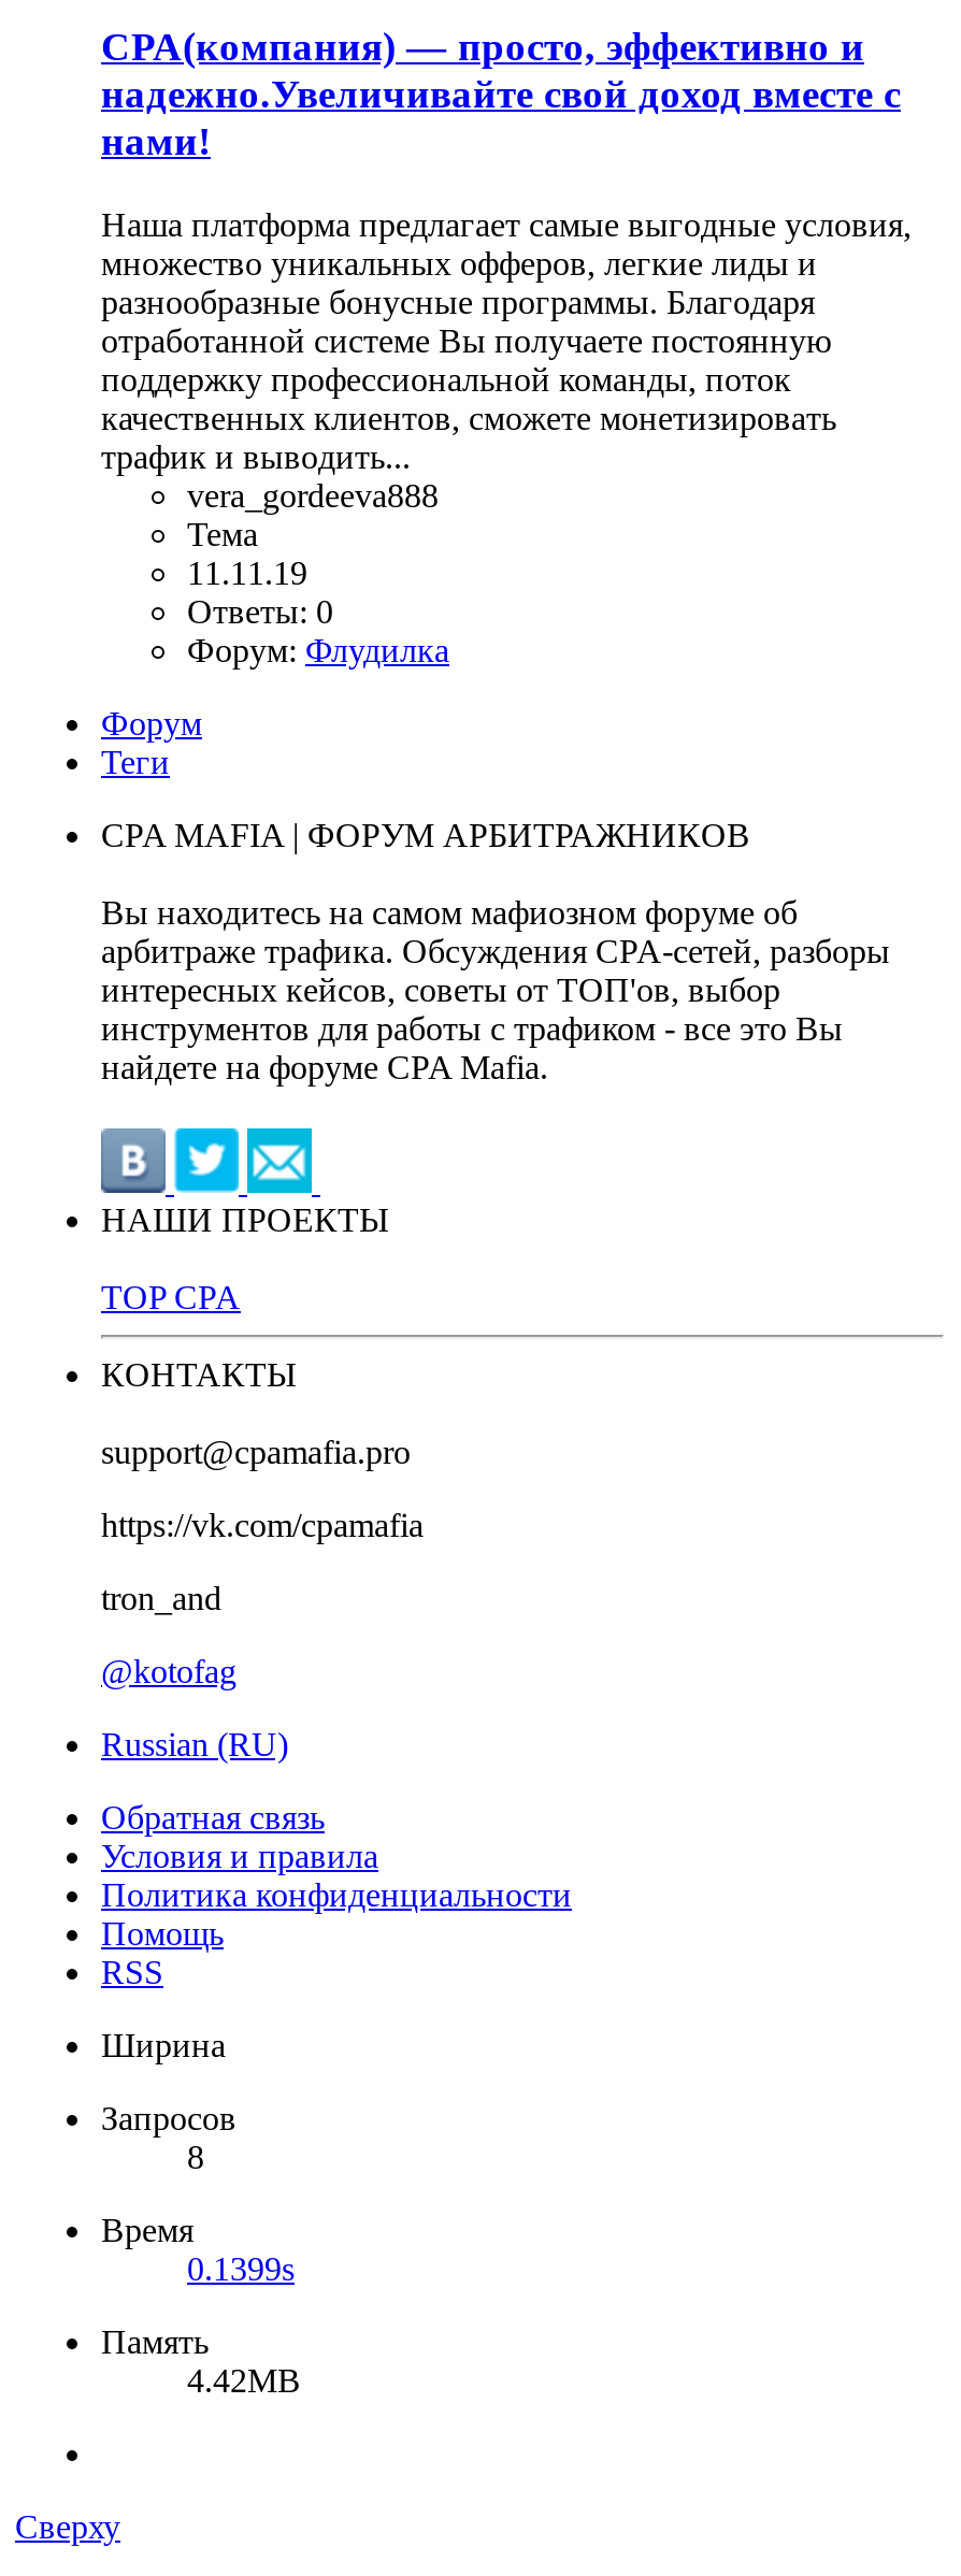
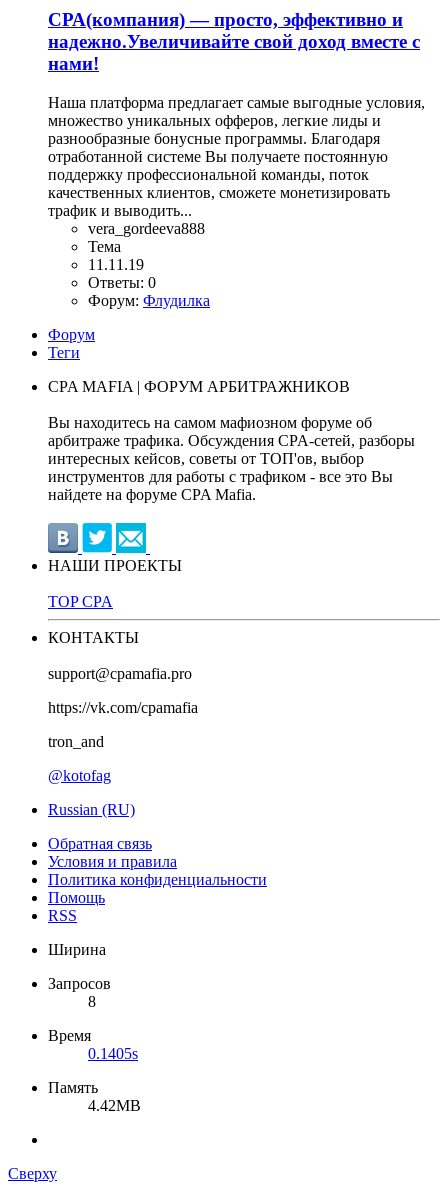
- 0.1399s
+ 0.1405s
